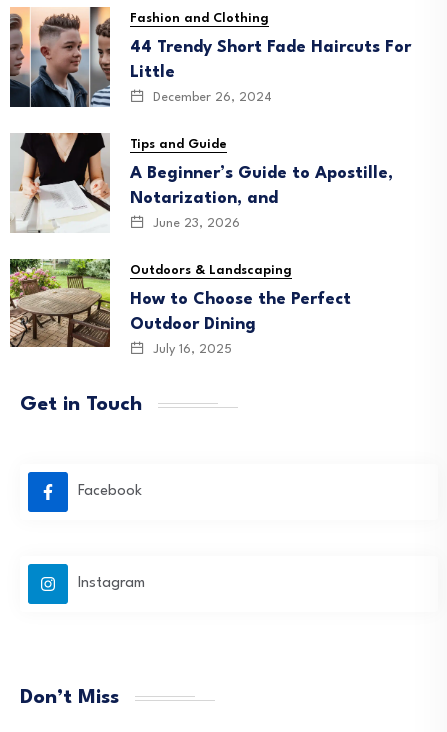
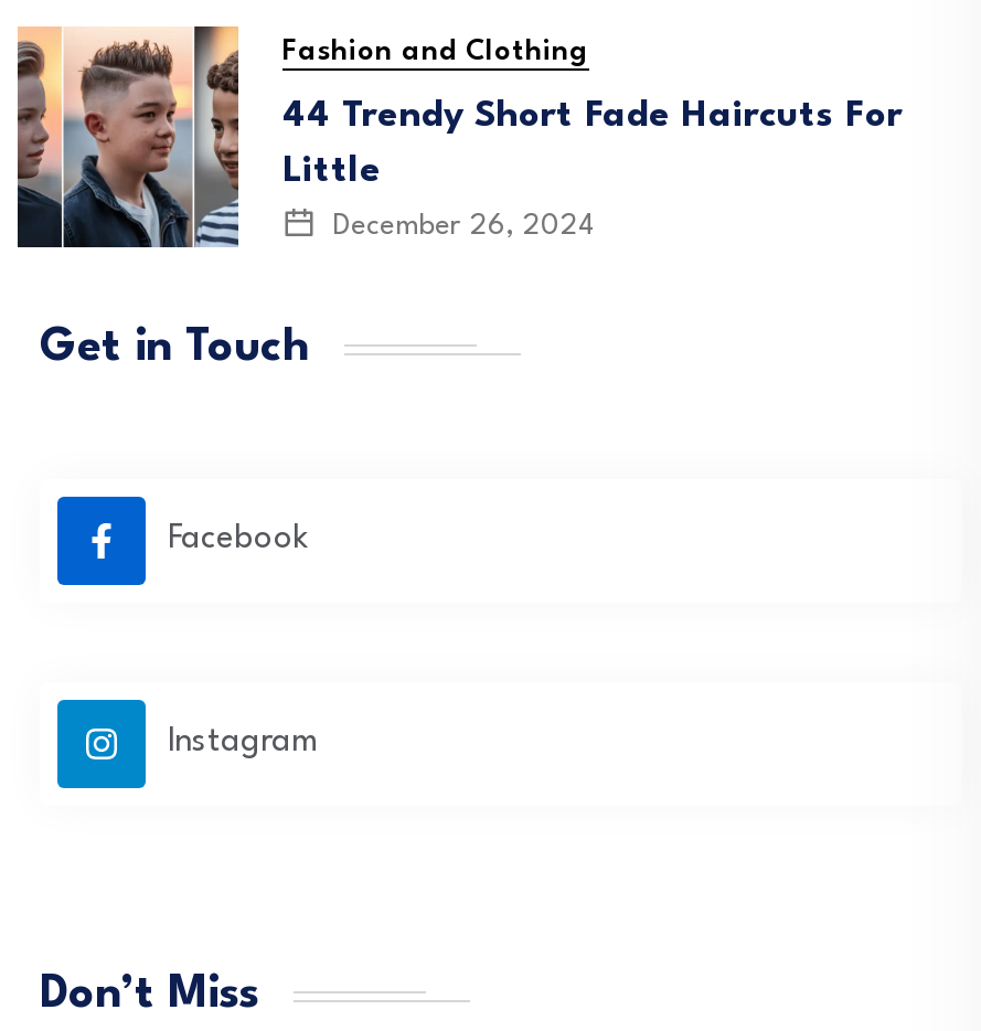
- [image]
- Tips and Guide
- A Beginner’s Guide to Apostille,
- Notarization, and
- June 23, 2026

- [image]
- Outdoors & Landscaping
- How to Choose the Perfect
- Outdoor Dining
- July 16, 2025
